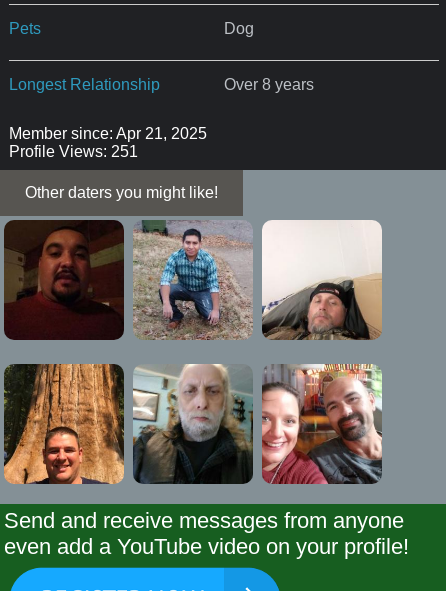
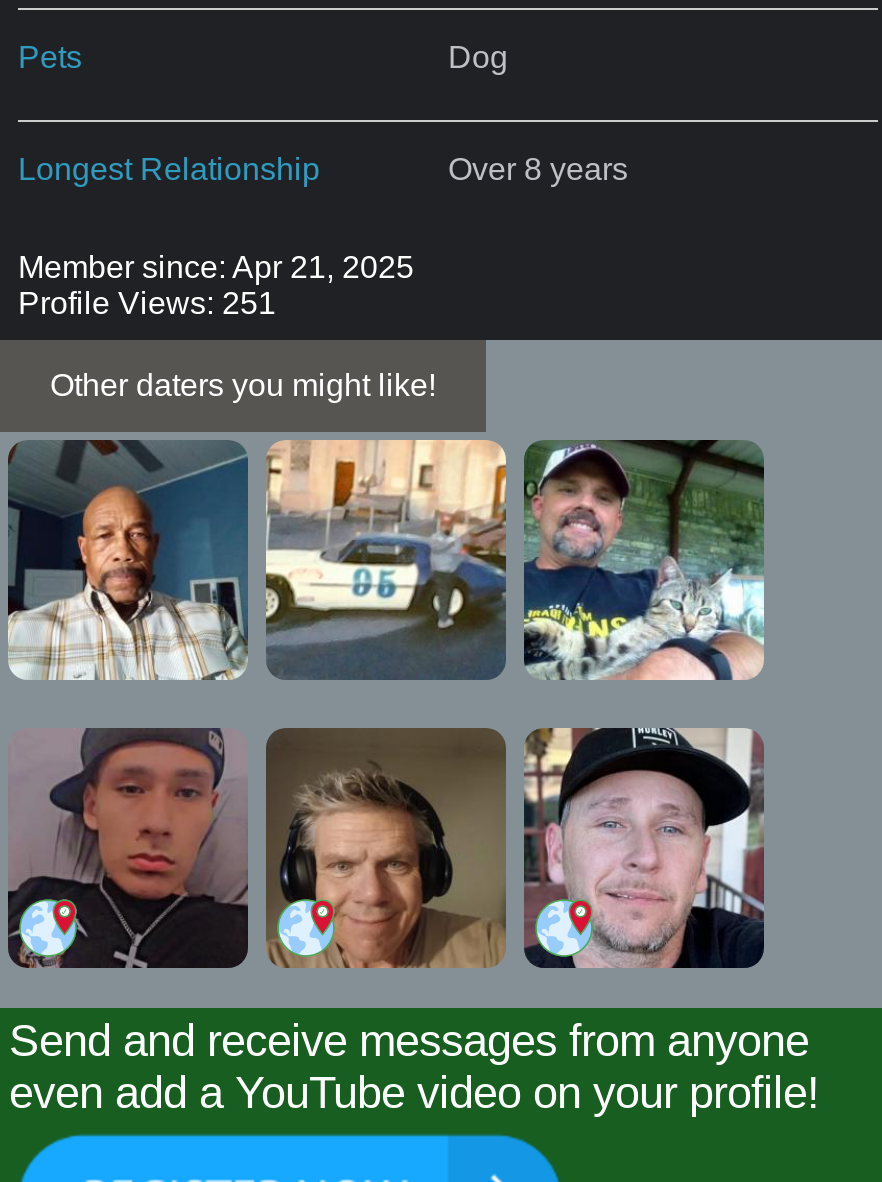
- [image]
+ [image]

- [image]
+ [image]

- [image]
+ [image]

- [image]
+ [image]

- [image]
+ [image]

- [image]
+ [image]
